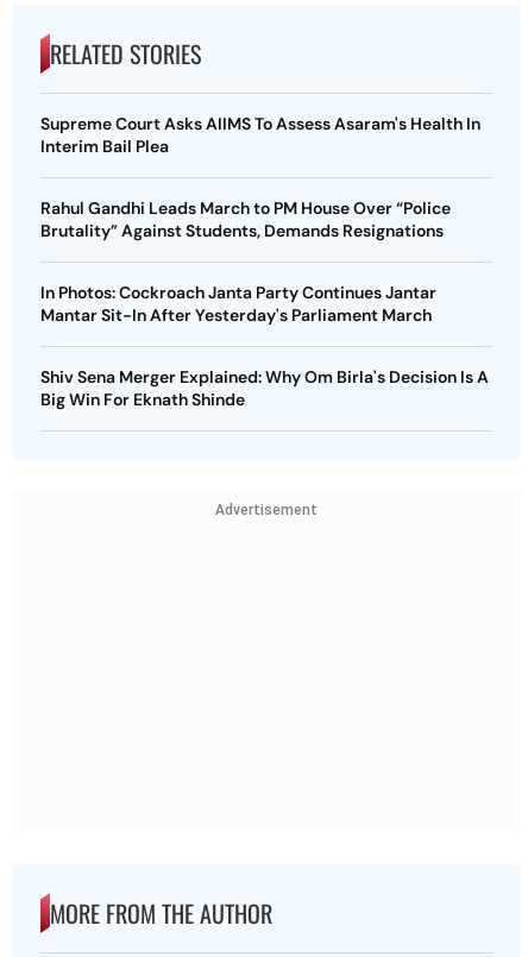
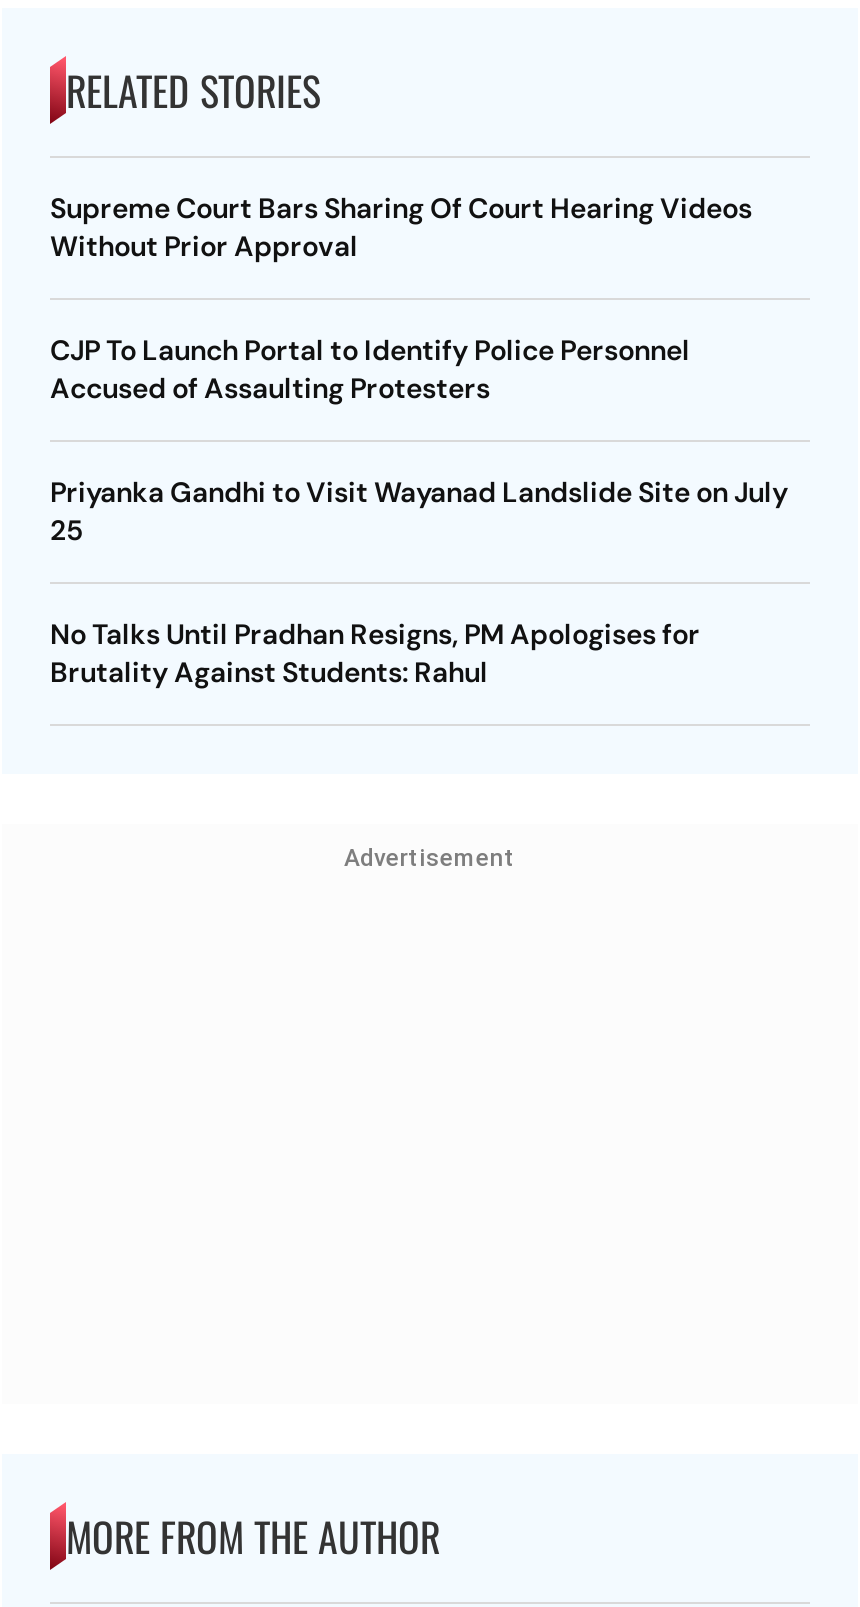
- Supreme Court Asks AIIMS To Assess Asaram's Health In
- Interim Bail Plea
+ Supreme Court Bars Sharing Of Court Hearing Videos
+ Without Prior Approval

- Rahul Gandhi Leads March to PM House Over “Police
- Brutality” Against Students, Demands Resignations
+ CJP To Launch Portal to Identify Police Personnel
+ Accused of Assaulting Protesters

- In Photos: Cockroach Janta Party Continues Jantar
- Mantar Sit-In After Yesterday's Parliament March
+ Priyanka Gandhi to Visit Wayanad Landslide Site on July
+ 25

- Shiv Sena Merger Explained: Why Om Birla's Decision Is A
- Big Win For Eknath Shinde
+ No Talks Until Pradhan Resigns, PM Apologises for
+ Brutality Against Students: Rahul
